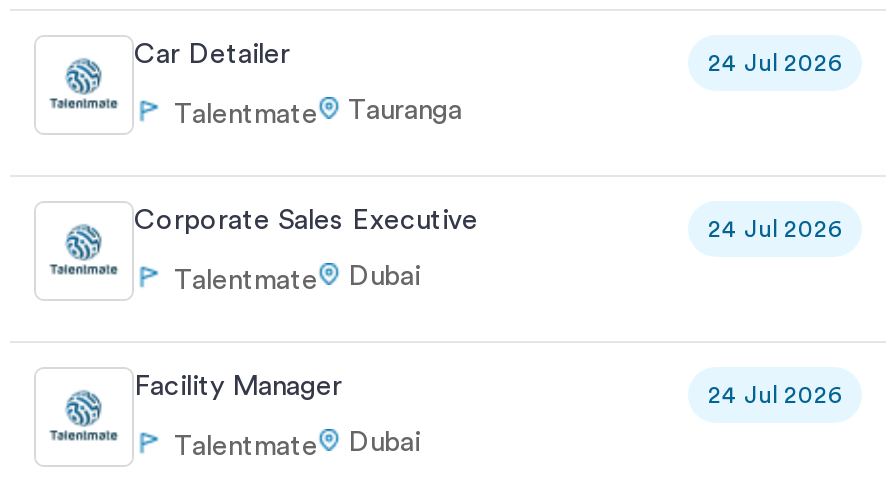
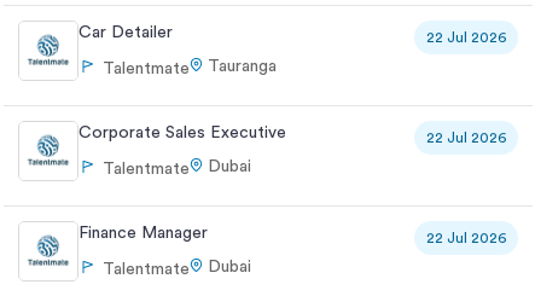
- 24 Jul 2026
+ 22 Jul 2026

- 24 Jul 2026
+ 22 Jul 2026

- Facility Manager
+ Finance Manager

- 24 Jul 2026
+ 22 Jul 2026
